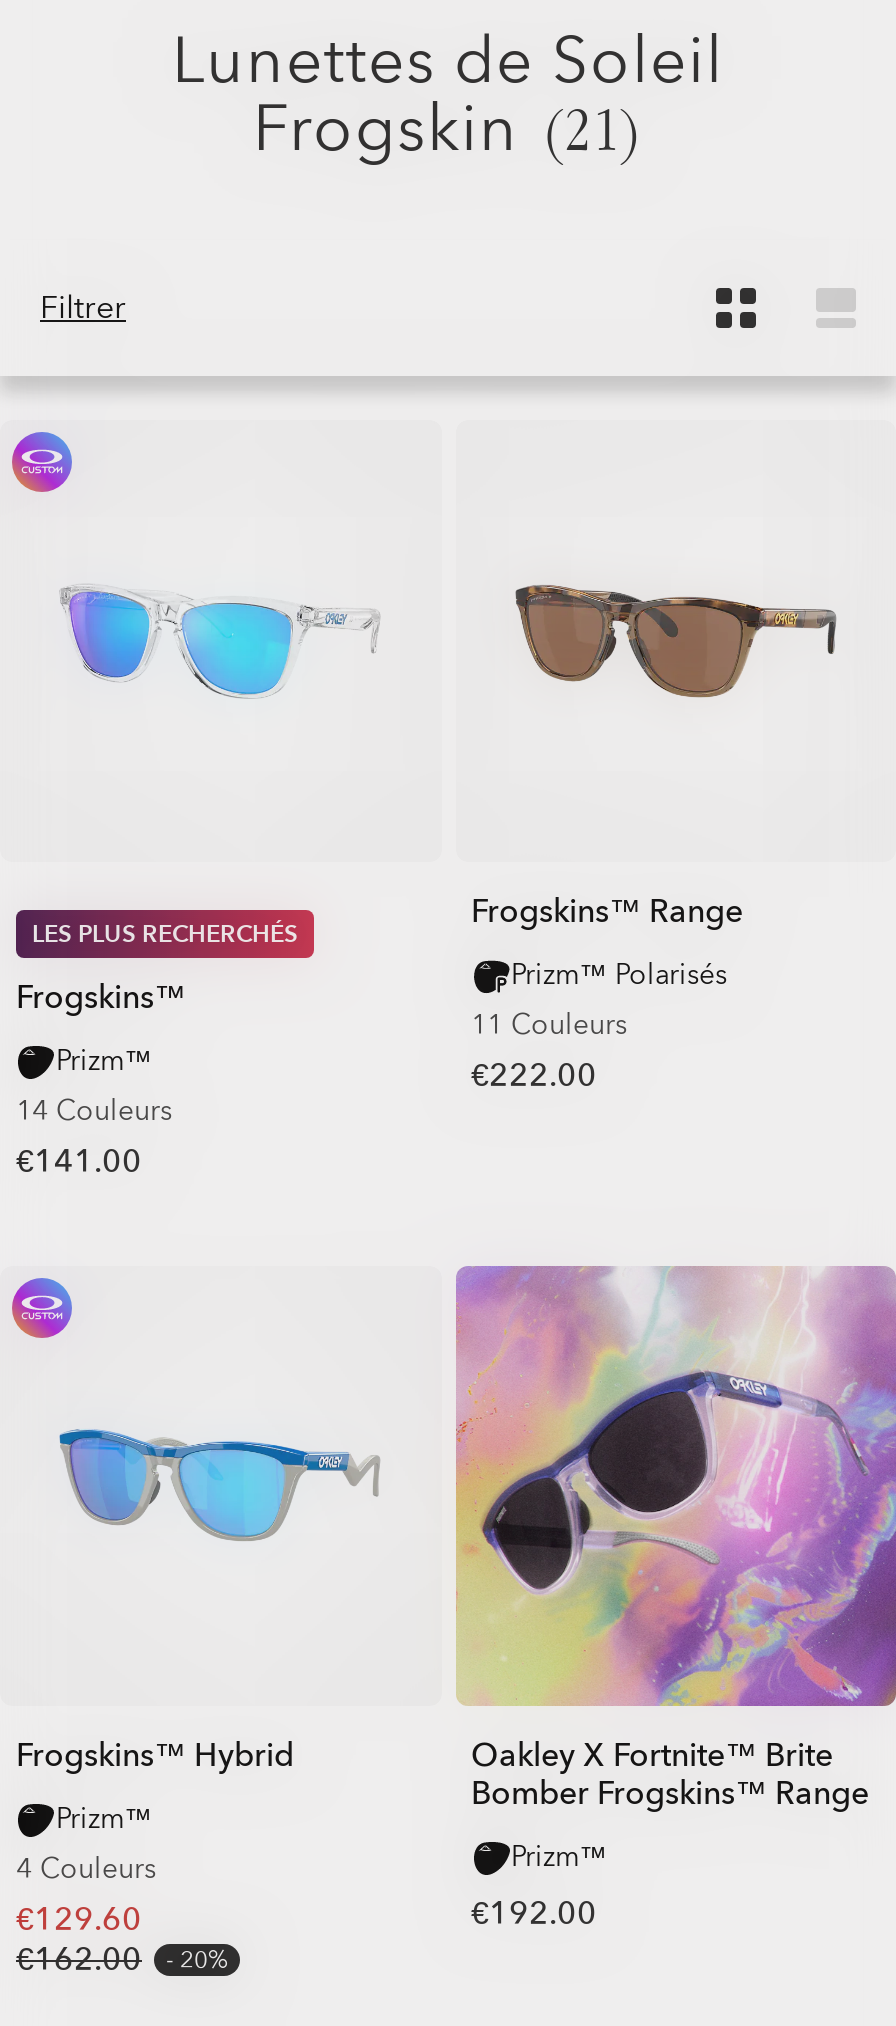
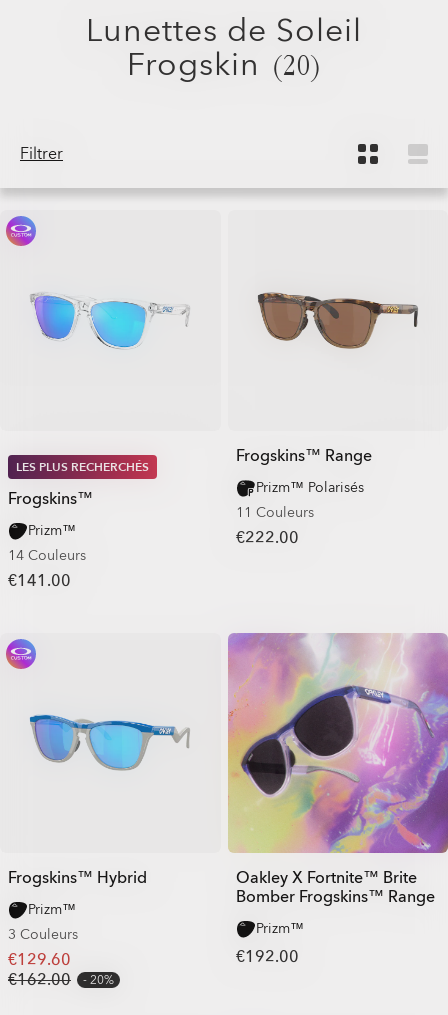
- Frogskin (21)
+ Frogskin (20)

- 4 Couleurs
+ 3 Couleurs
